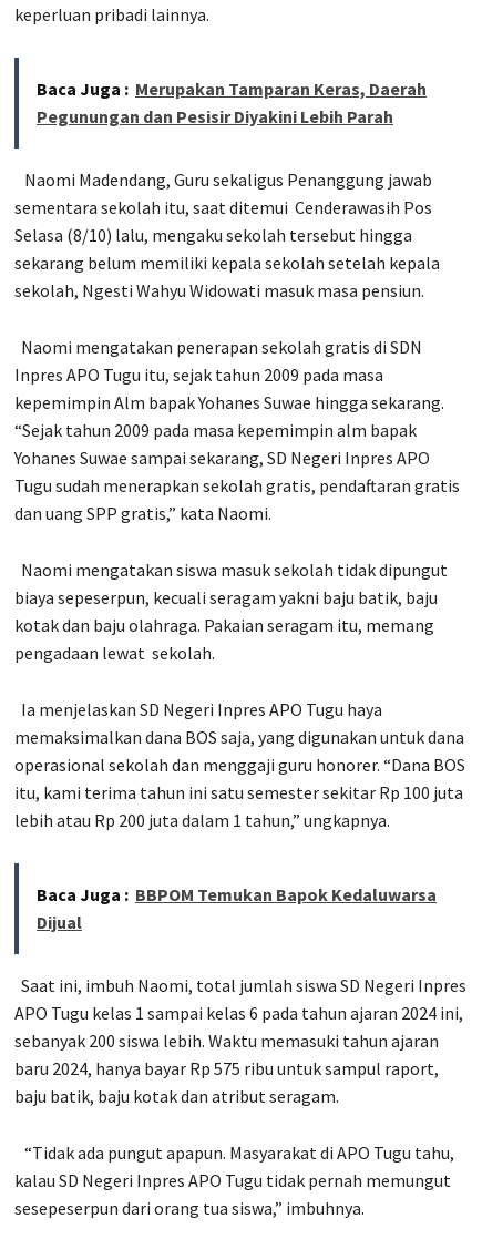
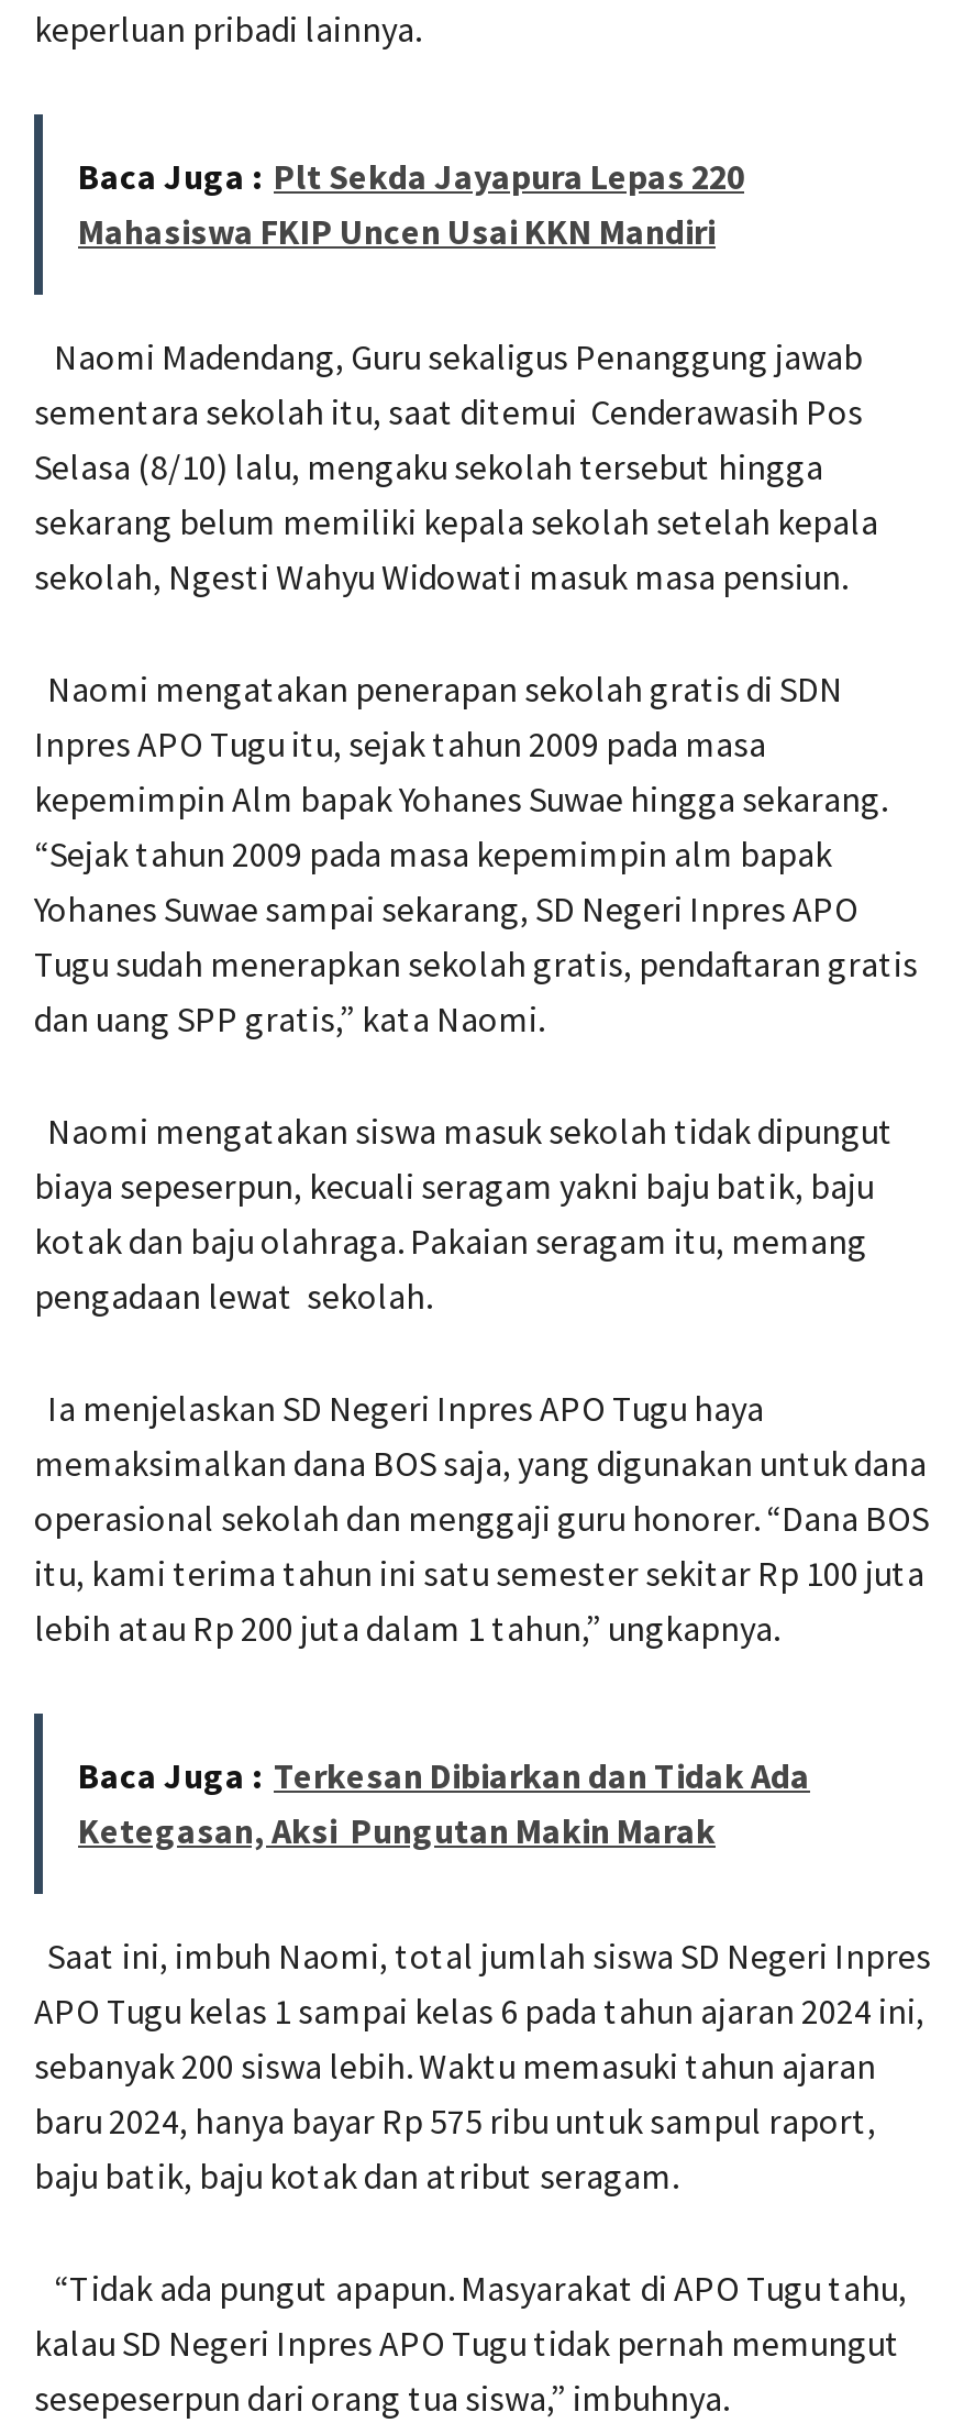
- Baca Juga : Merupakan Tamparan Keras, Daerah
- Pegunungan dan Pesisir Diyakini Lebih Parah
+ Baca Juga : Plt Sekda Jayapura Lepas 220
+ Mahasiswa FKIP Uncen Usai KKN Mandiri

- Baca Juga : BBPOM Temukan Bapok Kedaluwarsa
- Dijual
+ Baca Juga : Terkesan Dibiarkan dan Tidak Ada
+ Ketegasan, Aksi Pungutan Makin Marak
